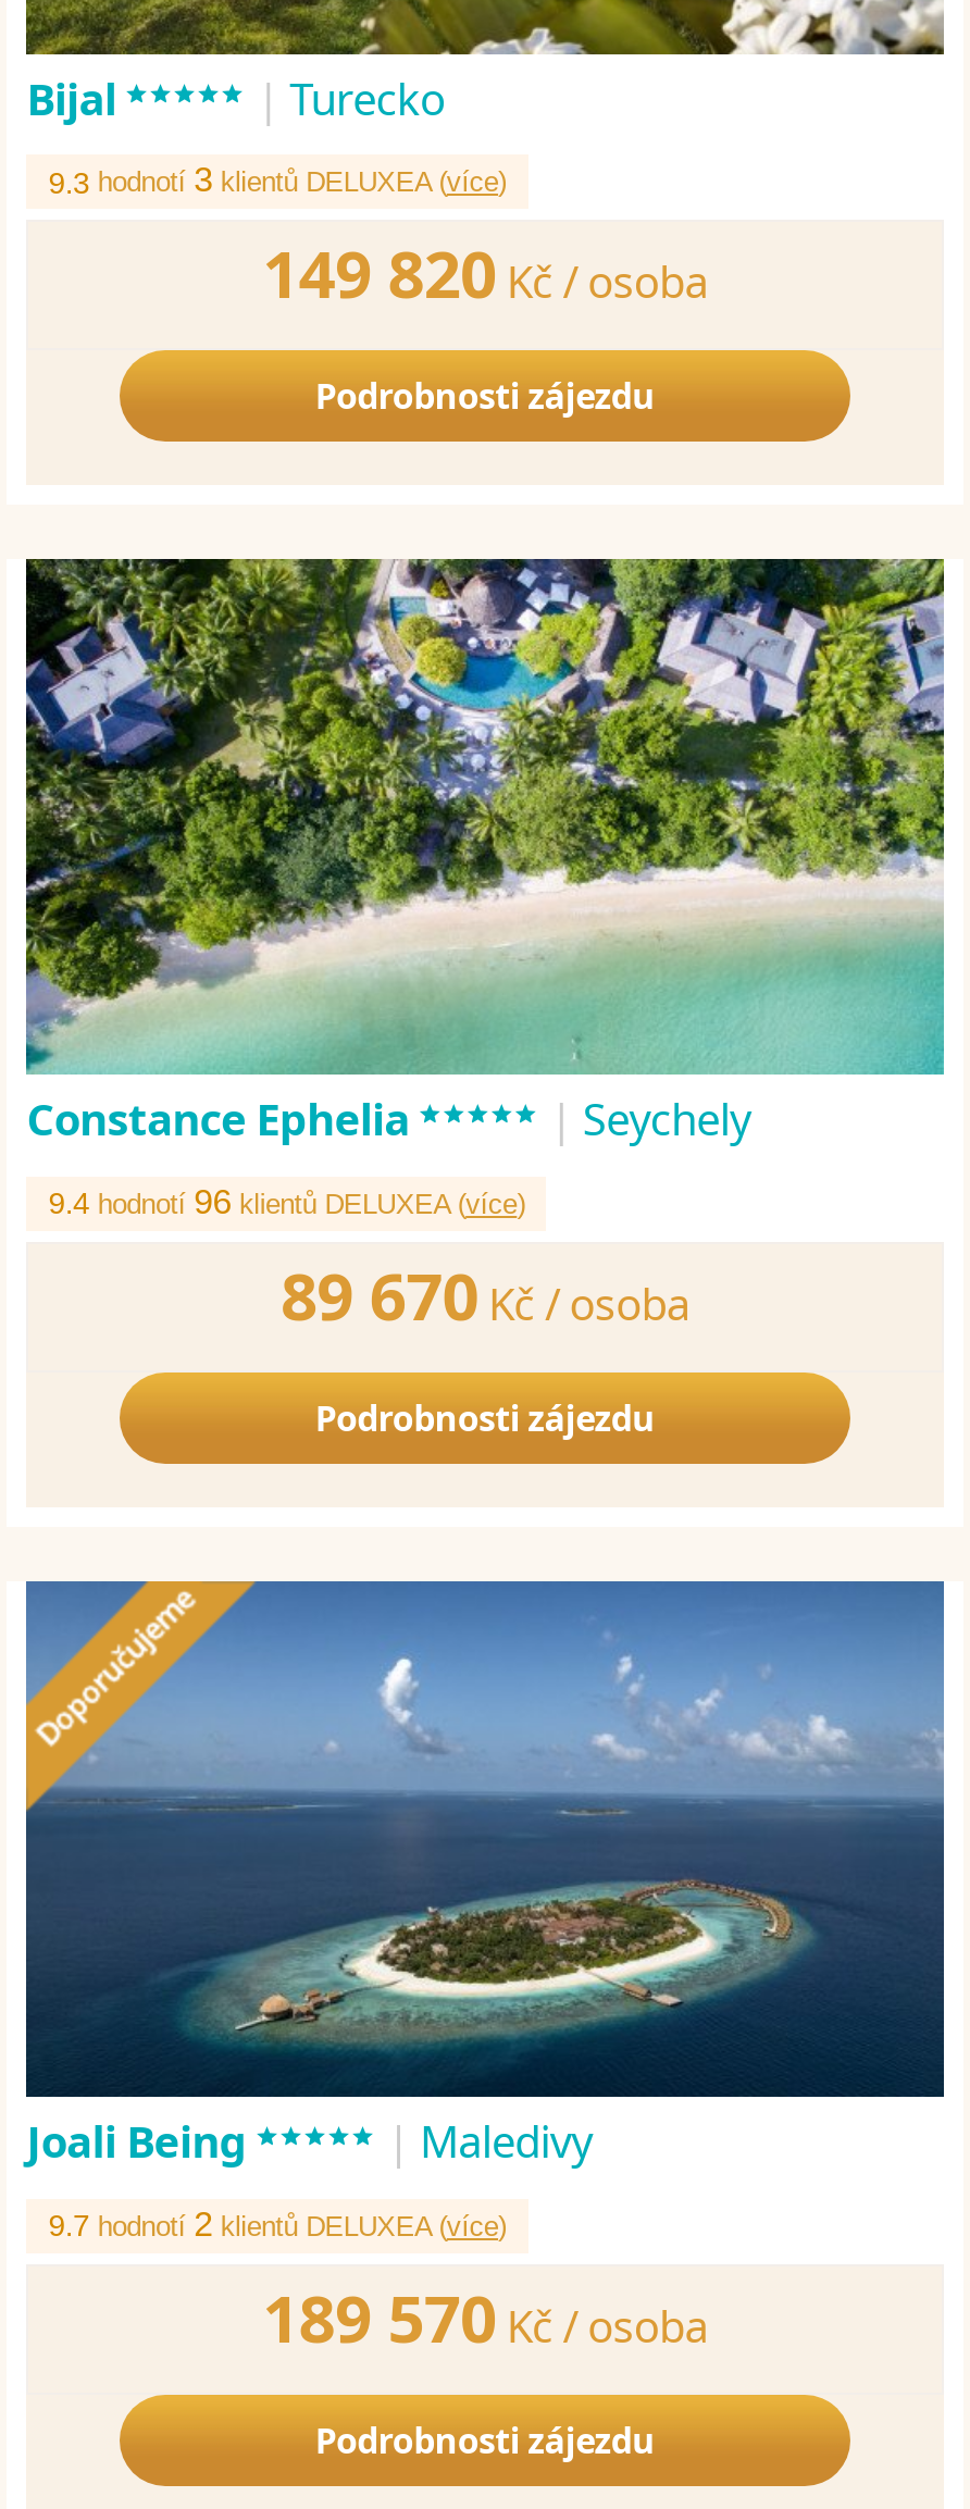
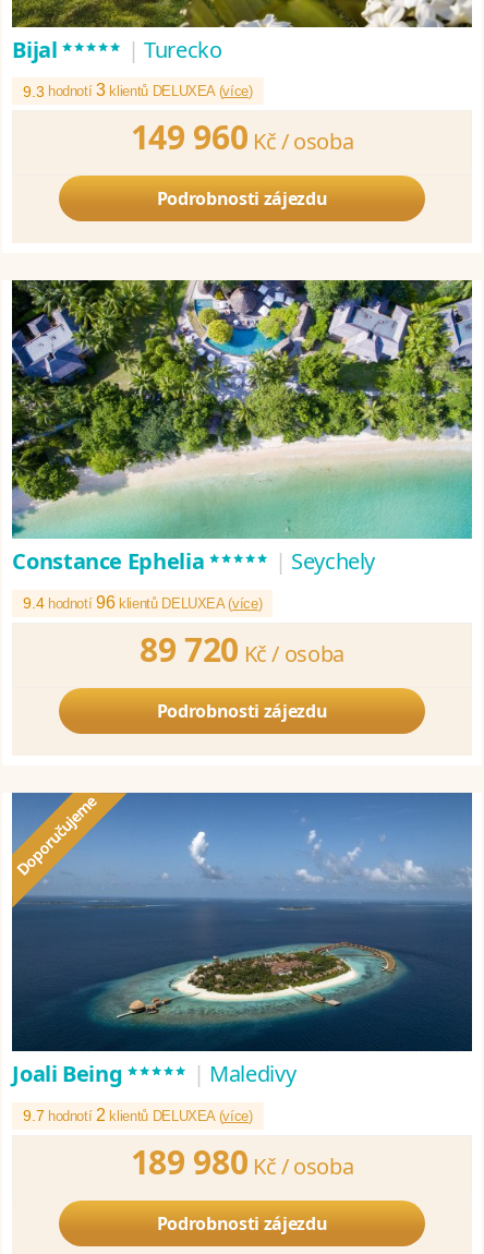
- 149 820 Kč /osoba
+ 149 960 Kč /osoba

- 89 670 Kč /osoba
+ 89 720 Kč /osoba

- 189 570 Kč /osoba
+ 189 980 Kč /osoba
